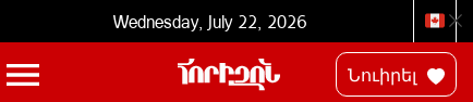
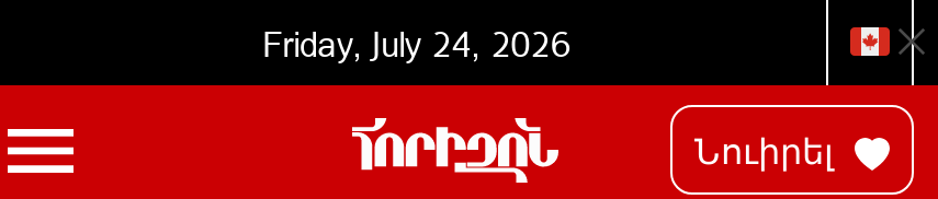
- Wednesday, July 22, 2026
+ Friday, July 24, 2026
